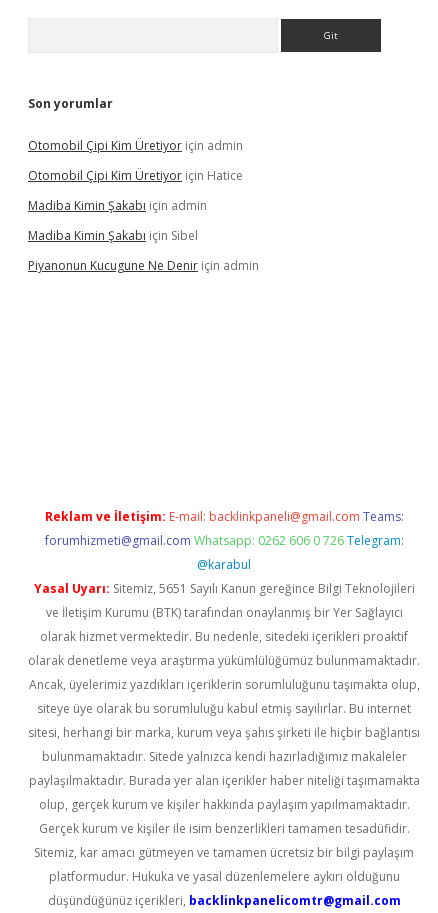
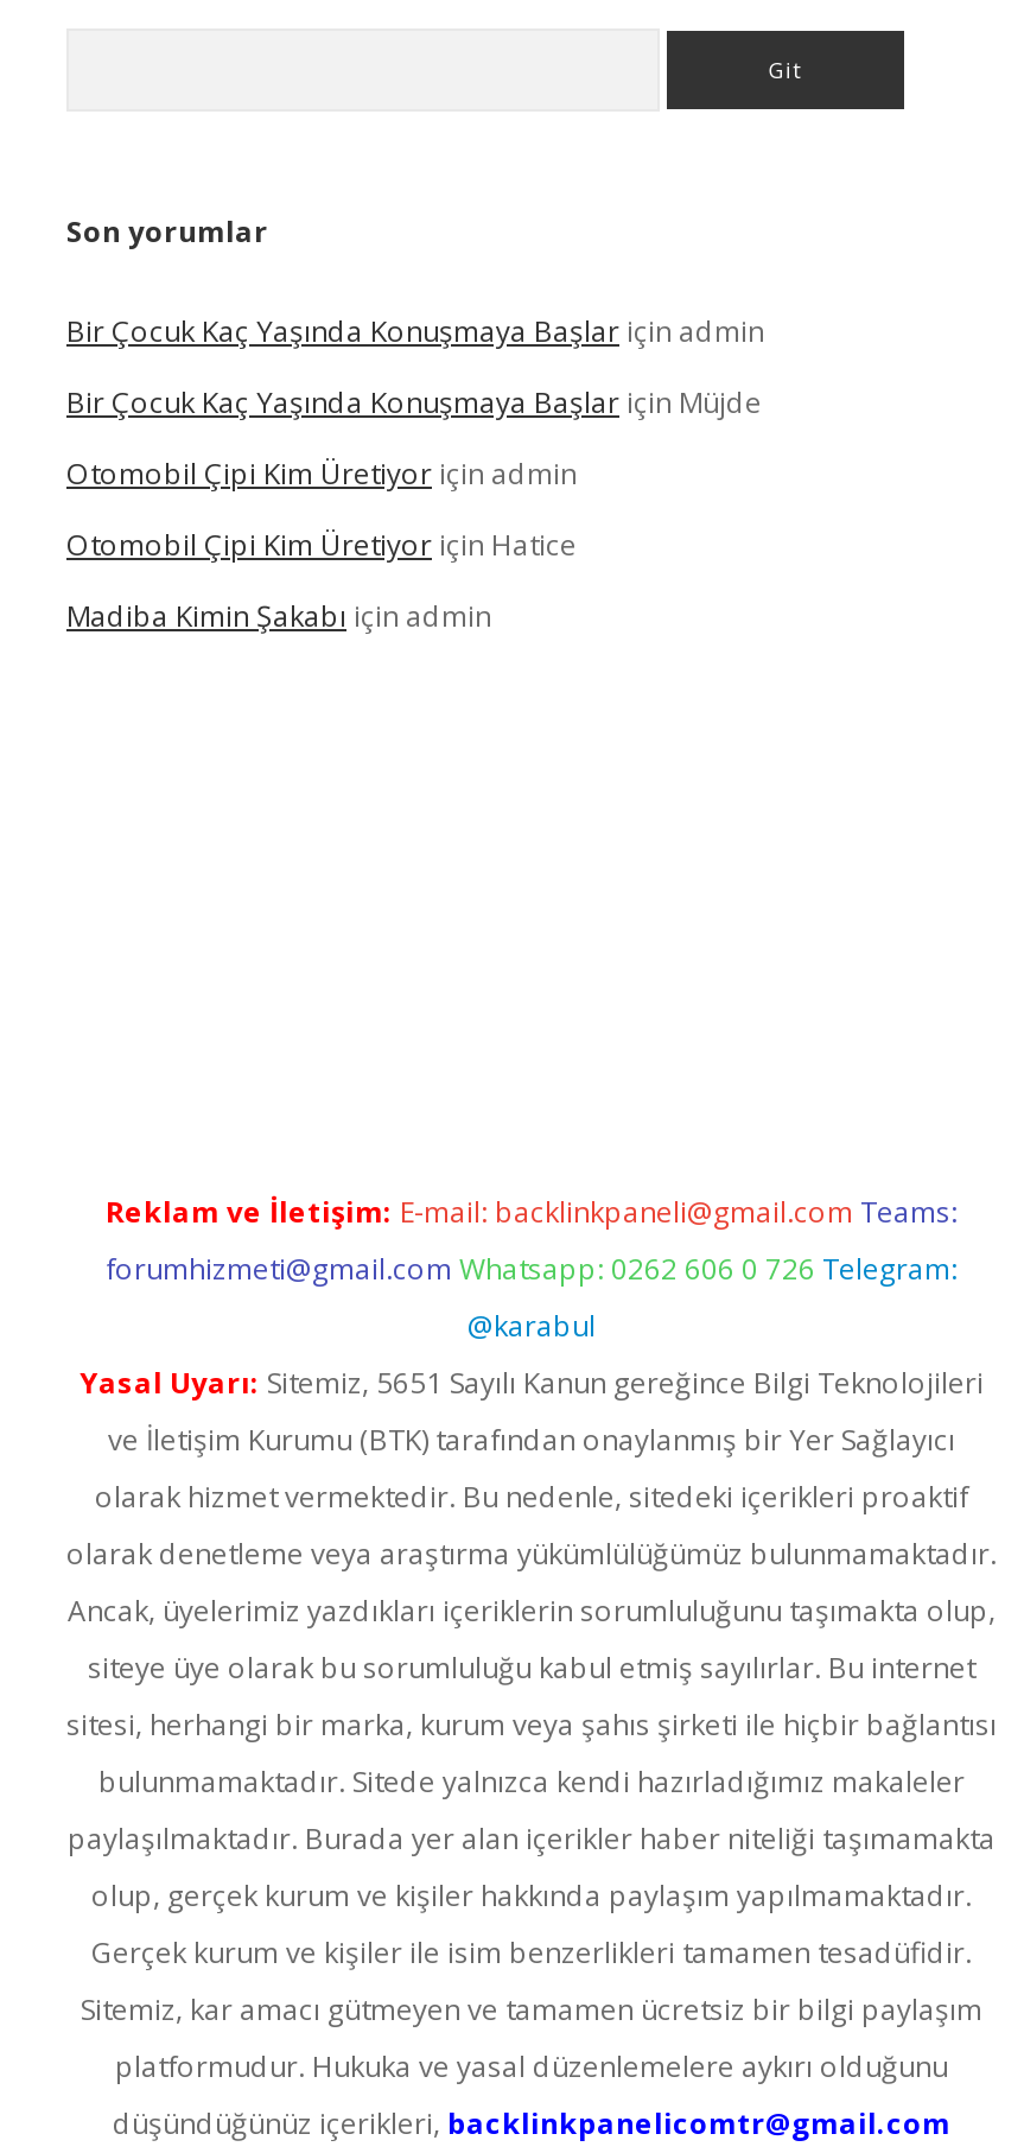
+ Bir Çocuk Kaç Yaşında Konuşmaya Başlar için admin
+ Bir Çocuk Kaç Yaşında Konuşmaya Başlar için Müjde

moved down: Otomobil Çipi Kim Üretiyor için admin | Otomobil Çipi Kim Üretiyor için Hatice | Madiba Kimin Şakabı için admin

- Madiba Kimin Şakabı için Sibel
- Piyanonun Kucugune Ne Denir için admin
